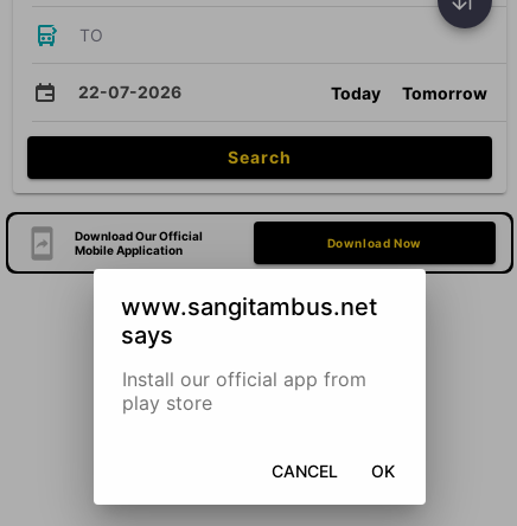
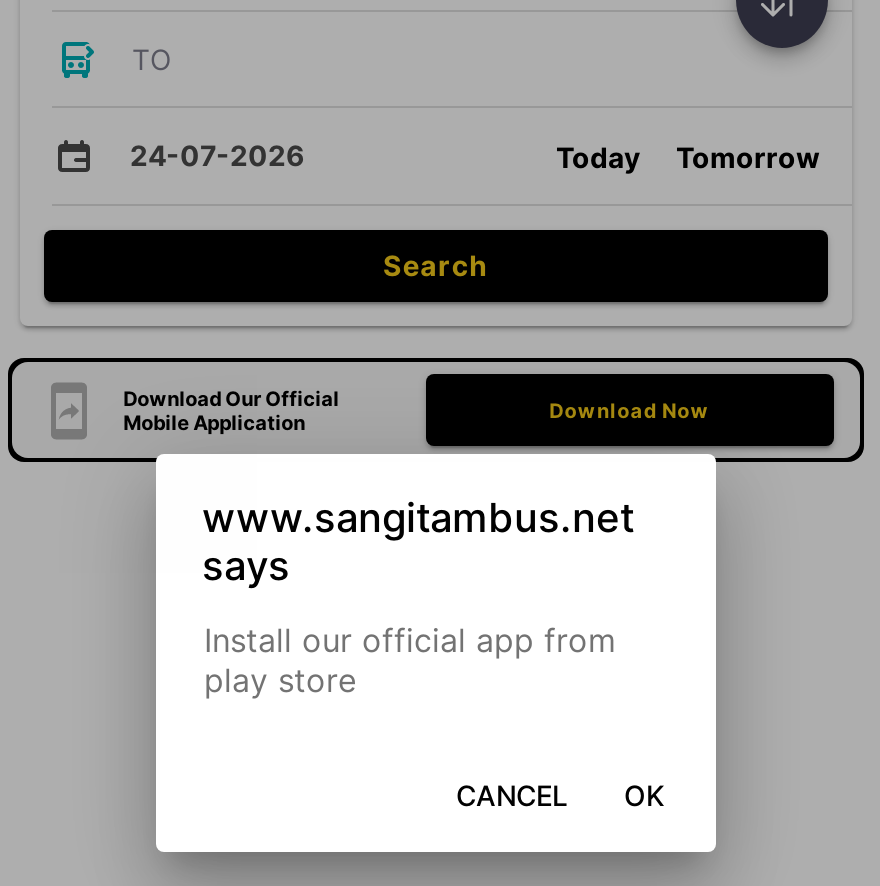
- 22-07-2026
+ 24-07-2026
